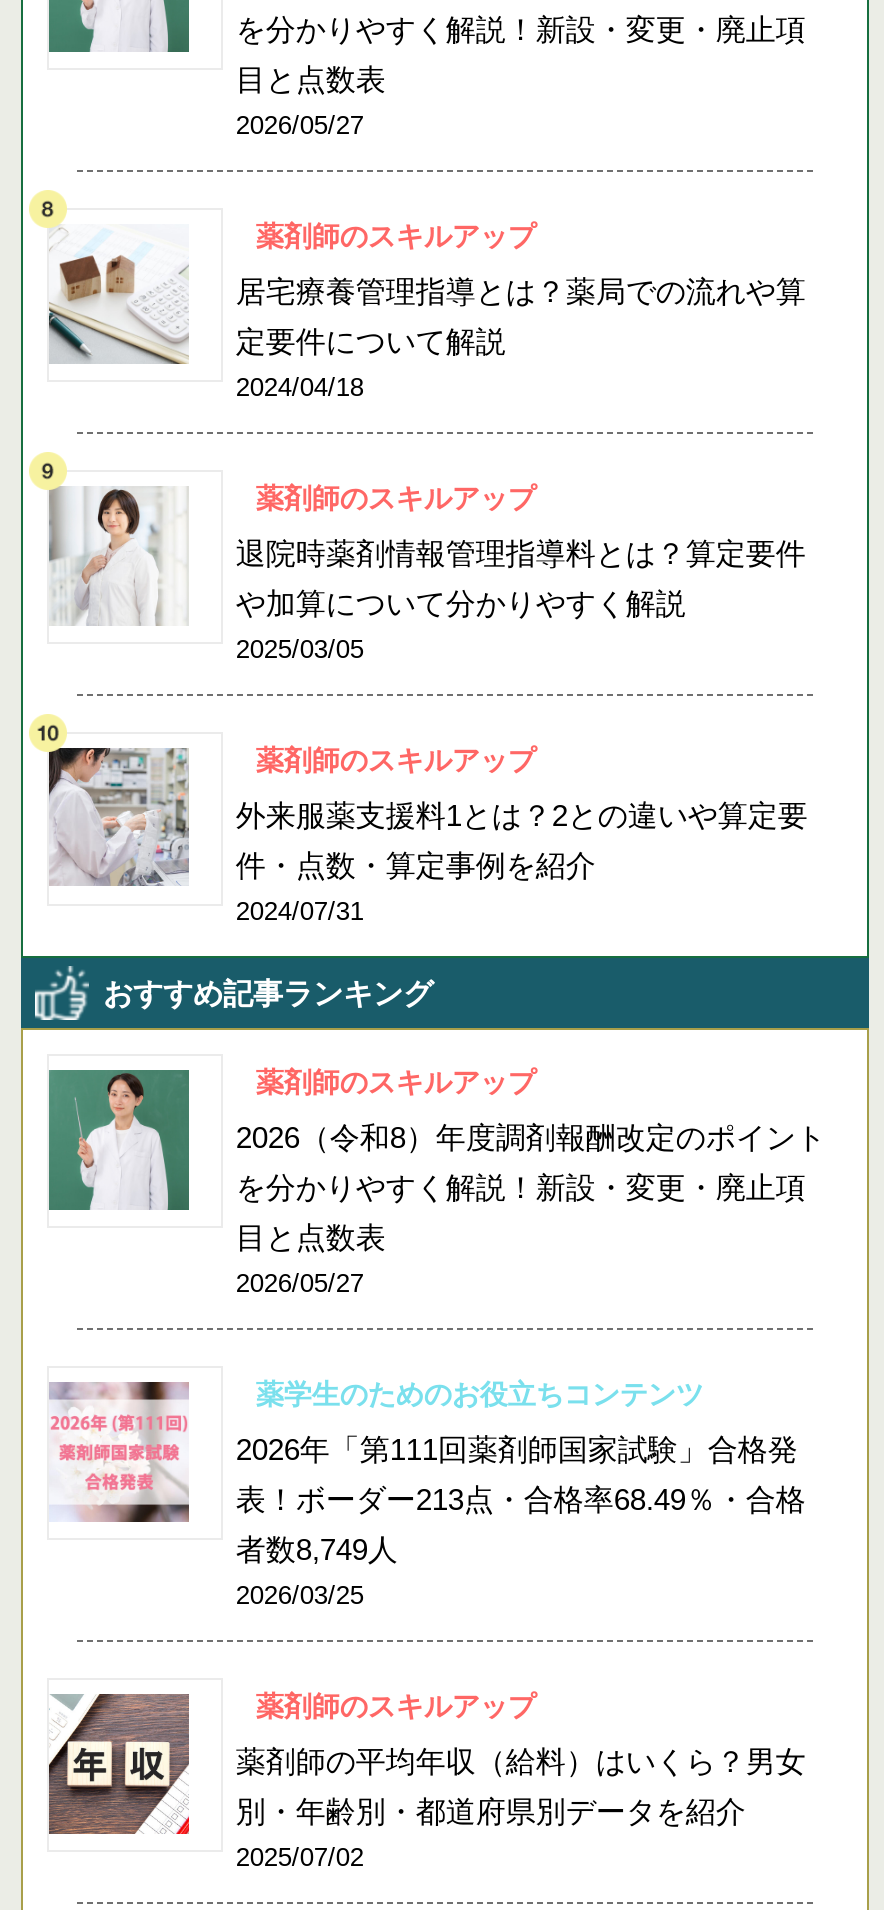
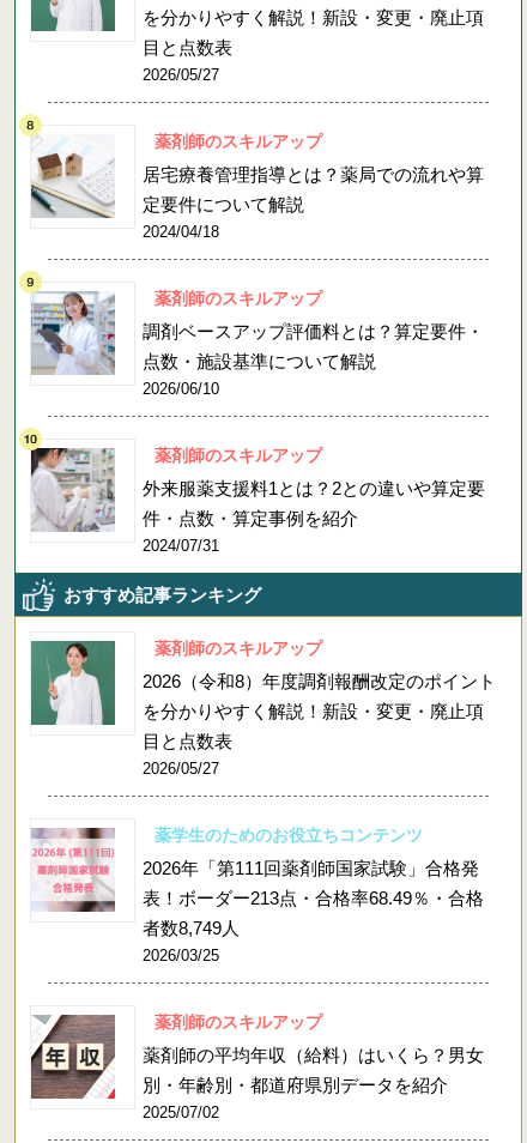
- [image]
- 退院時薬剤情報管理指導料とは？算定要件
+ [image]
+ 調剤ベースアップ評価料とは？算定要件・

- や加算について分かりやすく解説
- 2025/03/05
+ 点数・施設基準について解説
+ 2026/06/10
